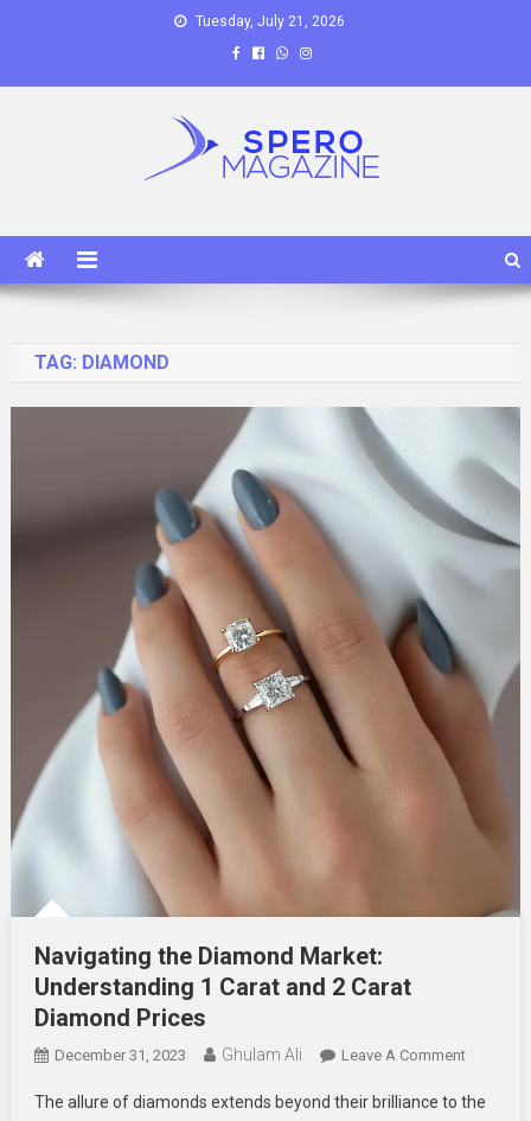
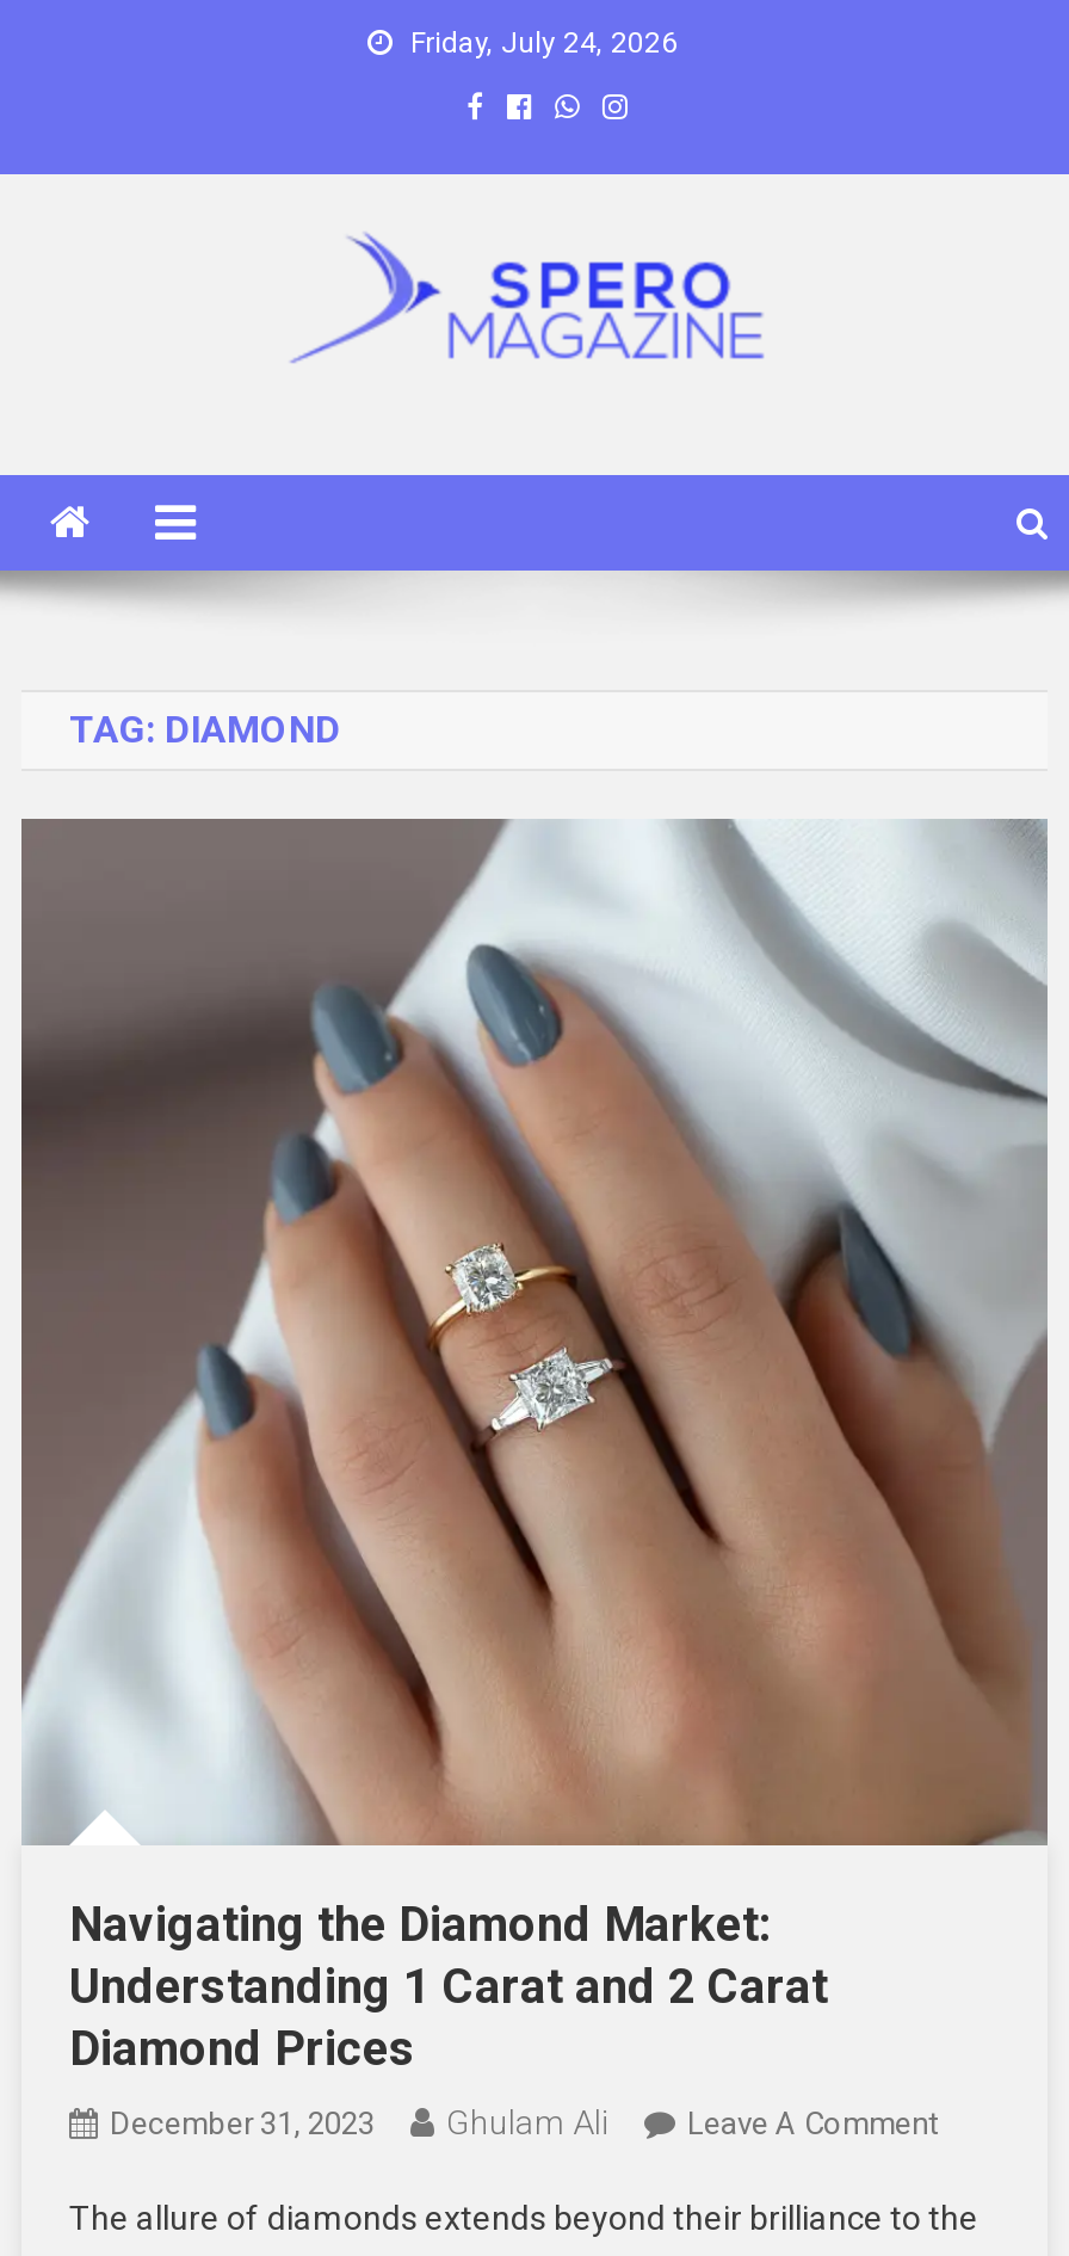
- Tuesday, July 21, 2026
+ Friday, July 24, 2026
